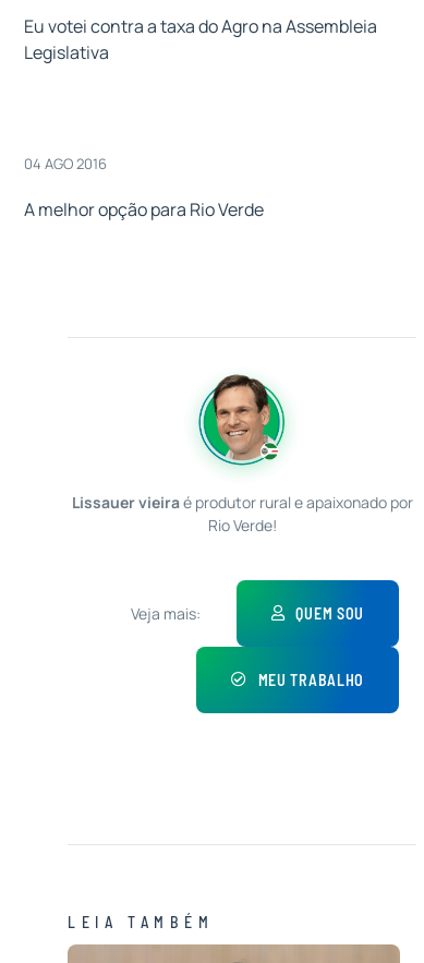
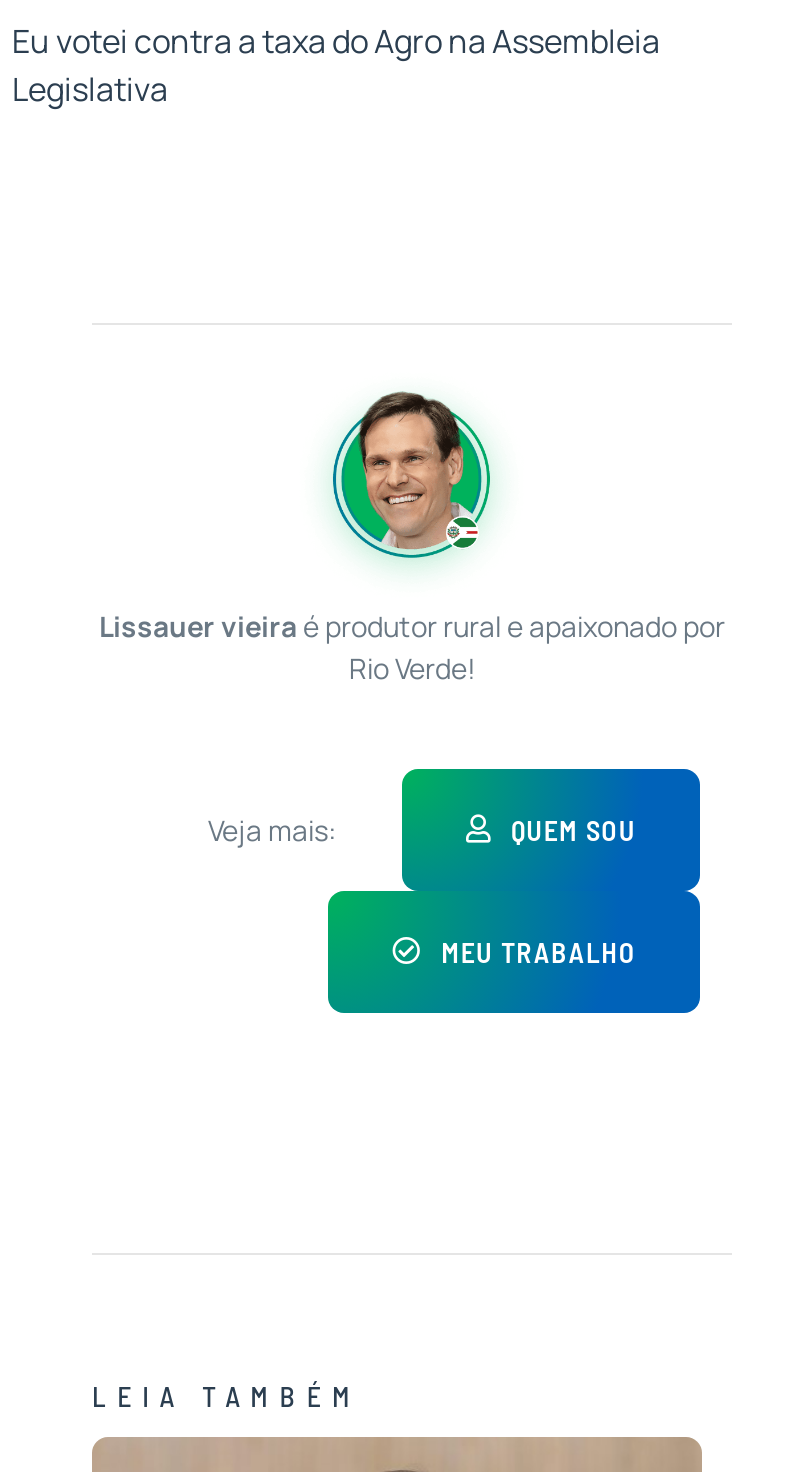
- 04 AGO 2016
- A melhor opção para Rio Verde
